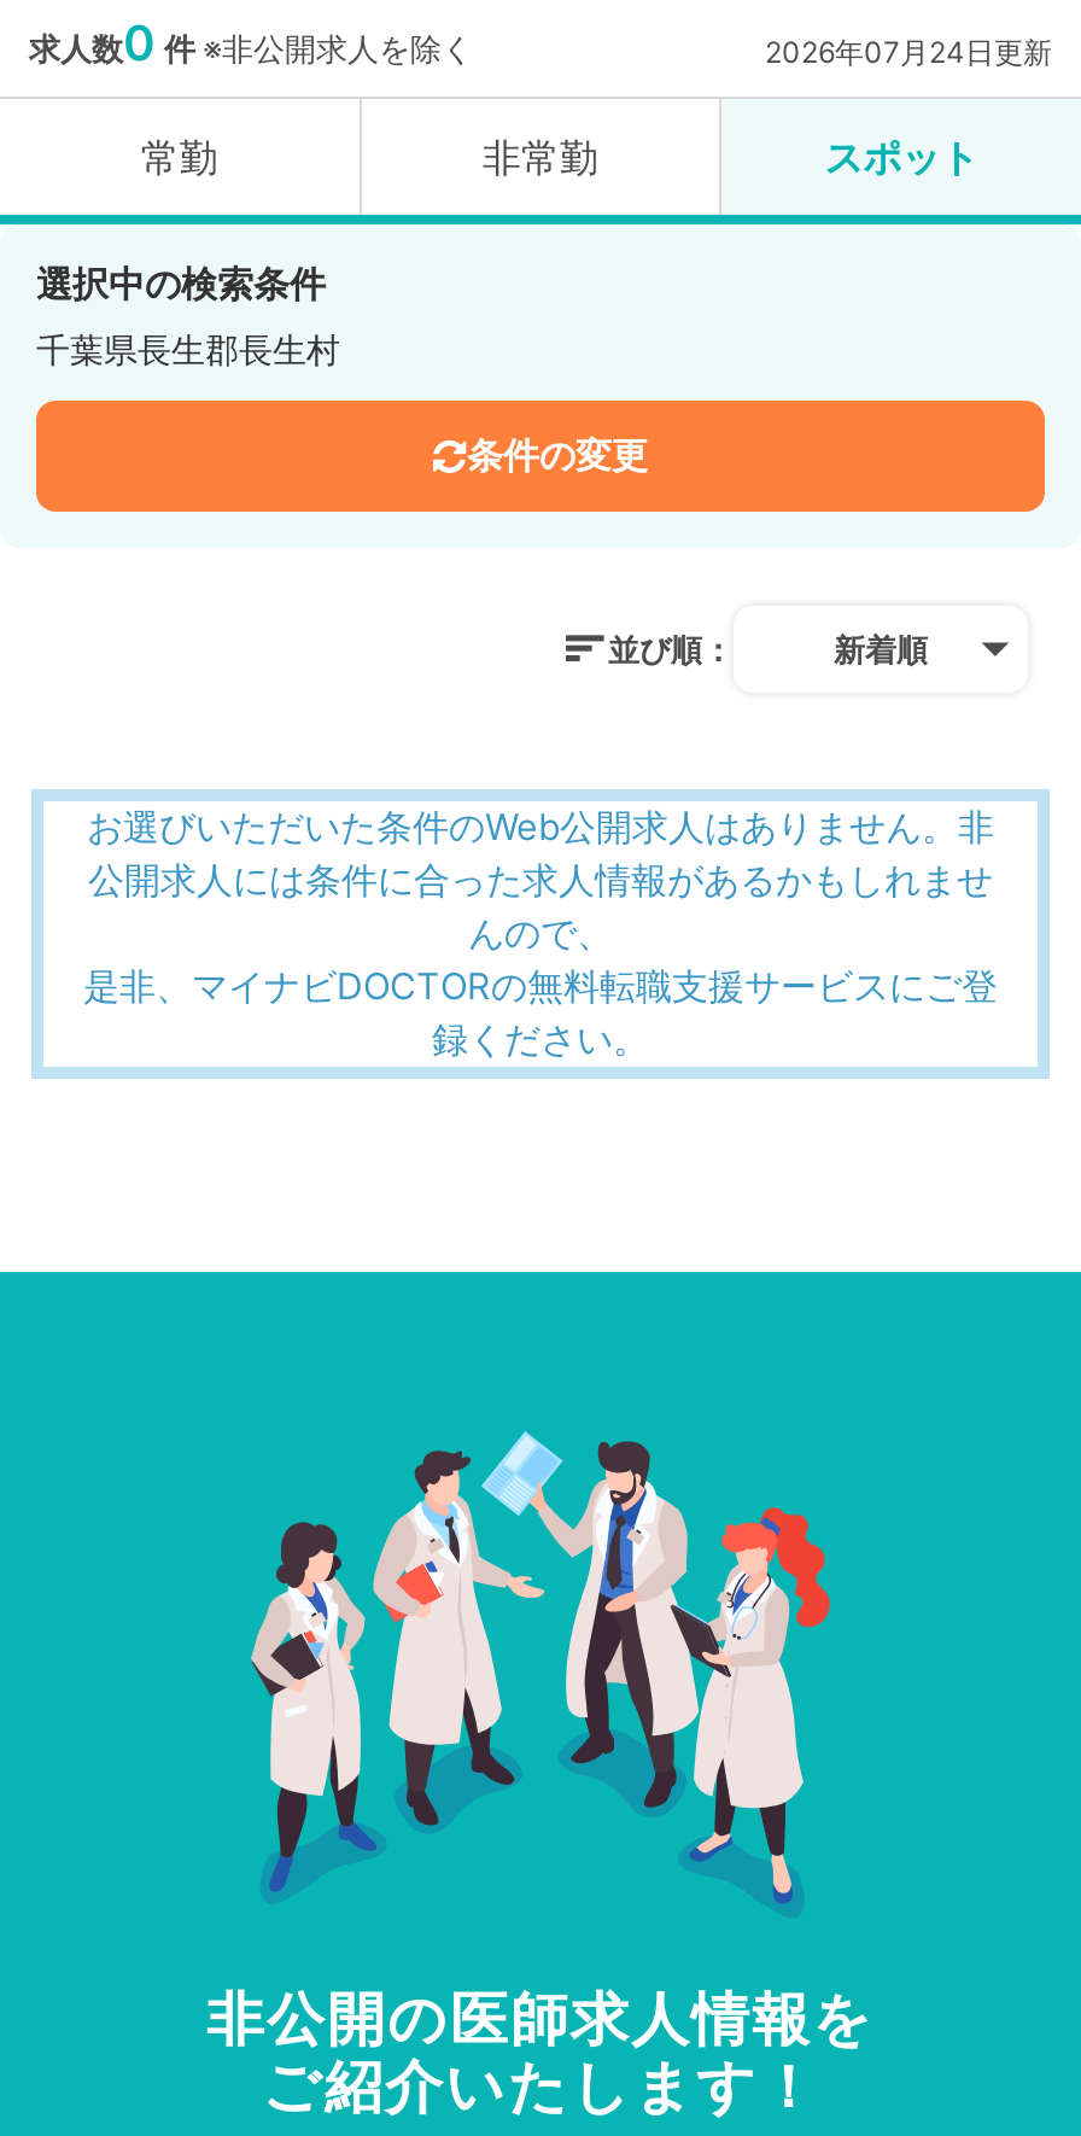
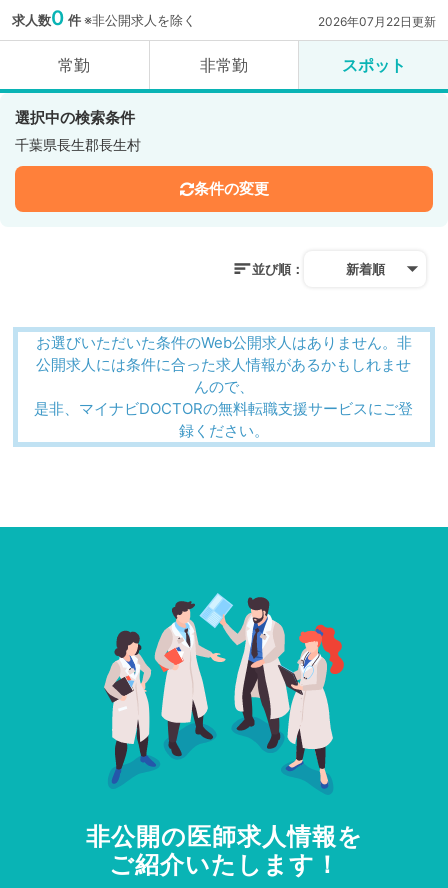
- 2026年07月24日更新
+ 2026年07月22日更新
